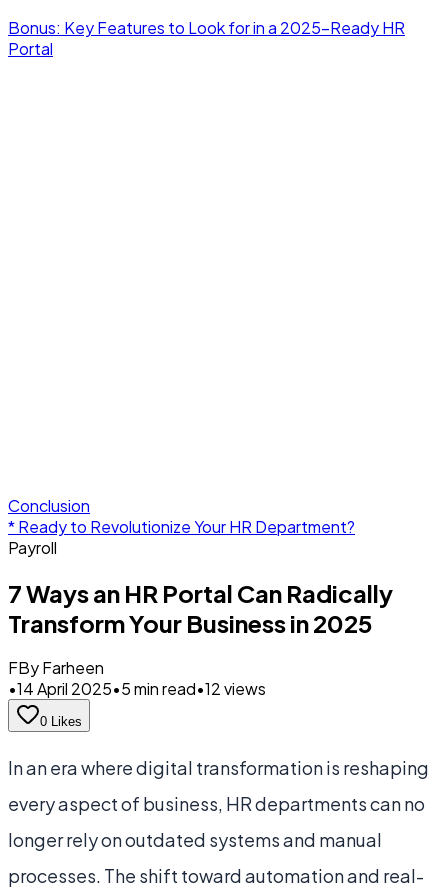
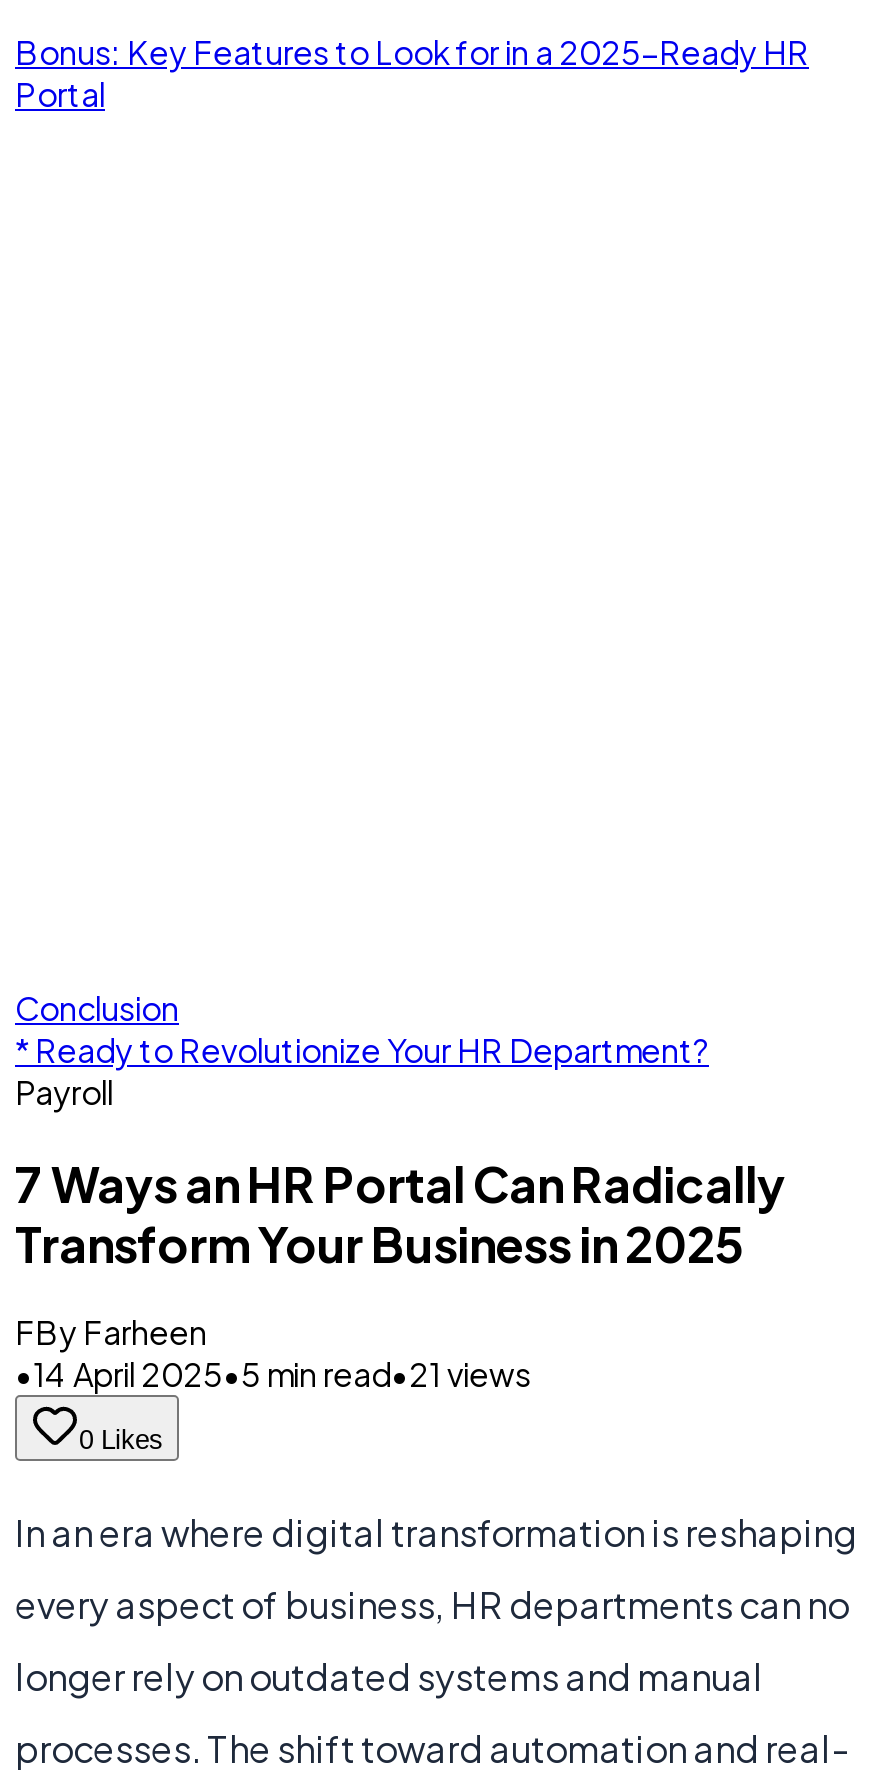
- •14 April 2025•5 min read•12 views
+ •14 April 2025•5 min read•21 views
